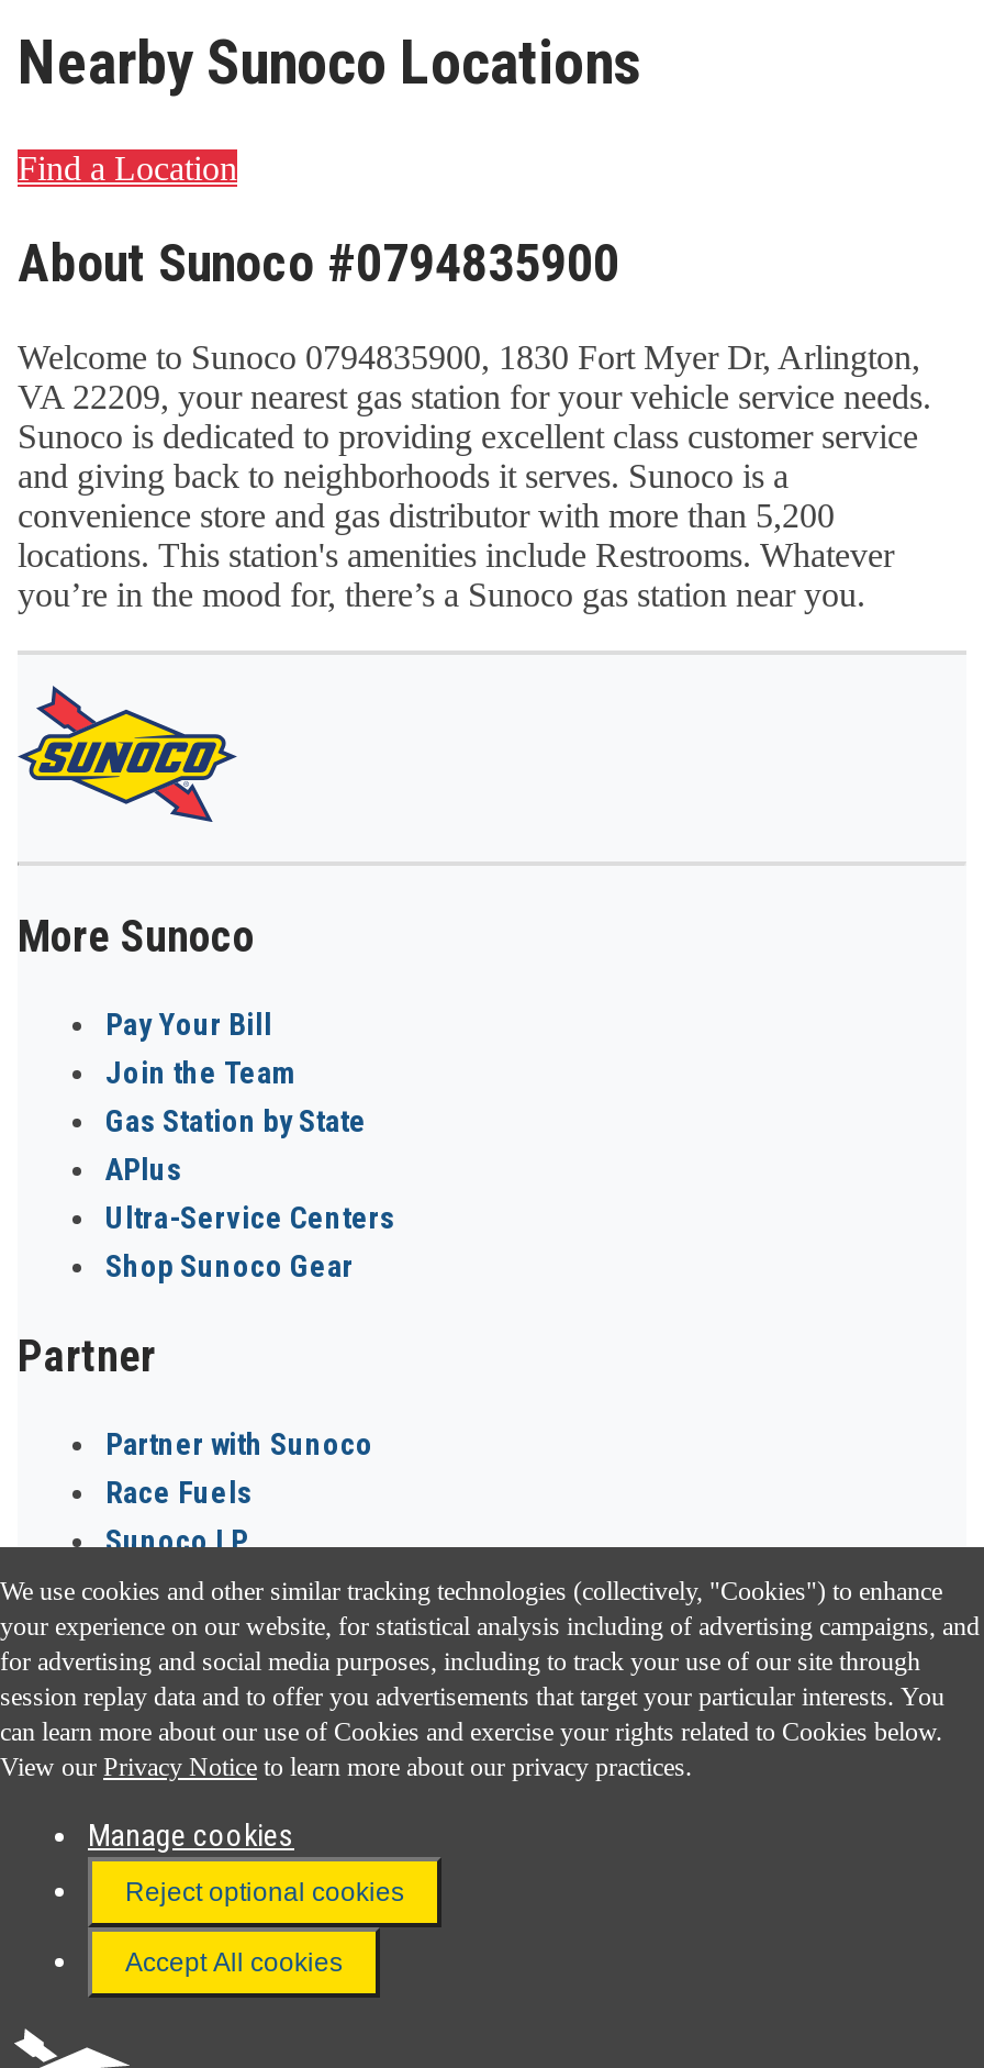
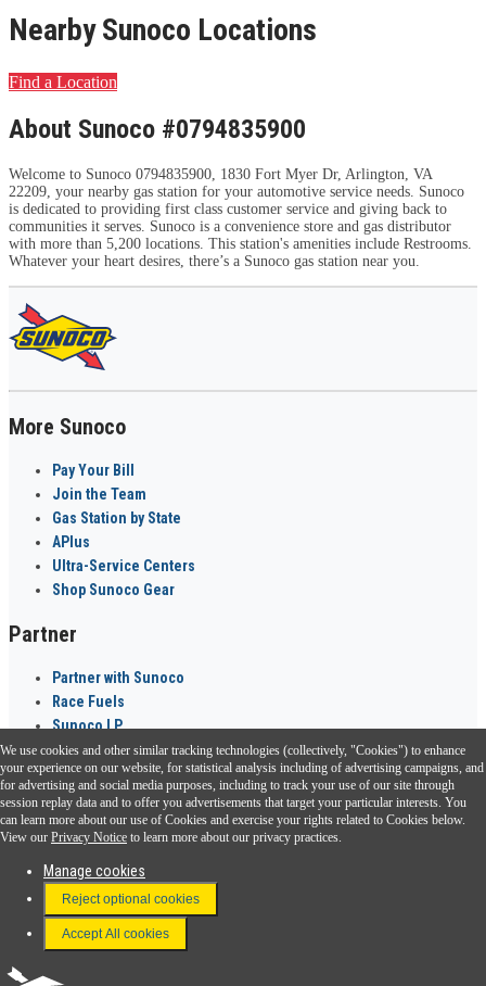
- Welcome to Sunoco 0794835900, 1830 Fort Myer Dr, Arlington,
- VA 22209, your nearest gas station for your vehicle service needs.
- Sunoco is dedicated to providing excellent class customer service
- and giving back to neighborhoods it serves. Sunoco is a
- convenience store and gas distributor with more than 5,200
- locations. This station's amenities include Restrooms. Whatever
- you’re in the mood for, there’s a Sunoco gas station near you.
+ Welcome to Sunoco 0794835900, 1830 Fort Myer Dr, Arlington, VA
+ 22209, your nearby gas station for your automotive service needs. Sunoco
+ is dedicated to providing first class customer service and giving back to
+ communities it serves. Sunoco is a convenience store and gas distributor
+ with more than 5,200 locations. This station's amenities include Restrooms.
+ Whatever your heart desires, there’s a Sunoco gas station near you.
